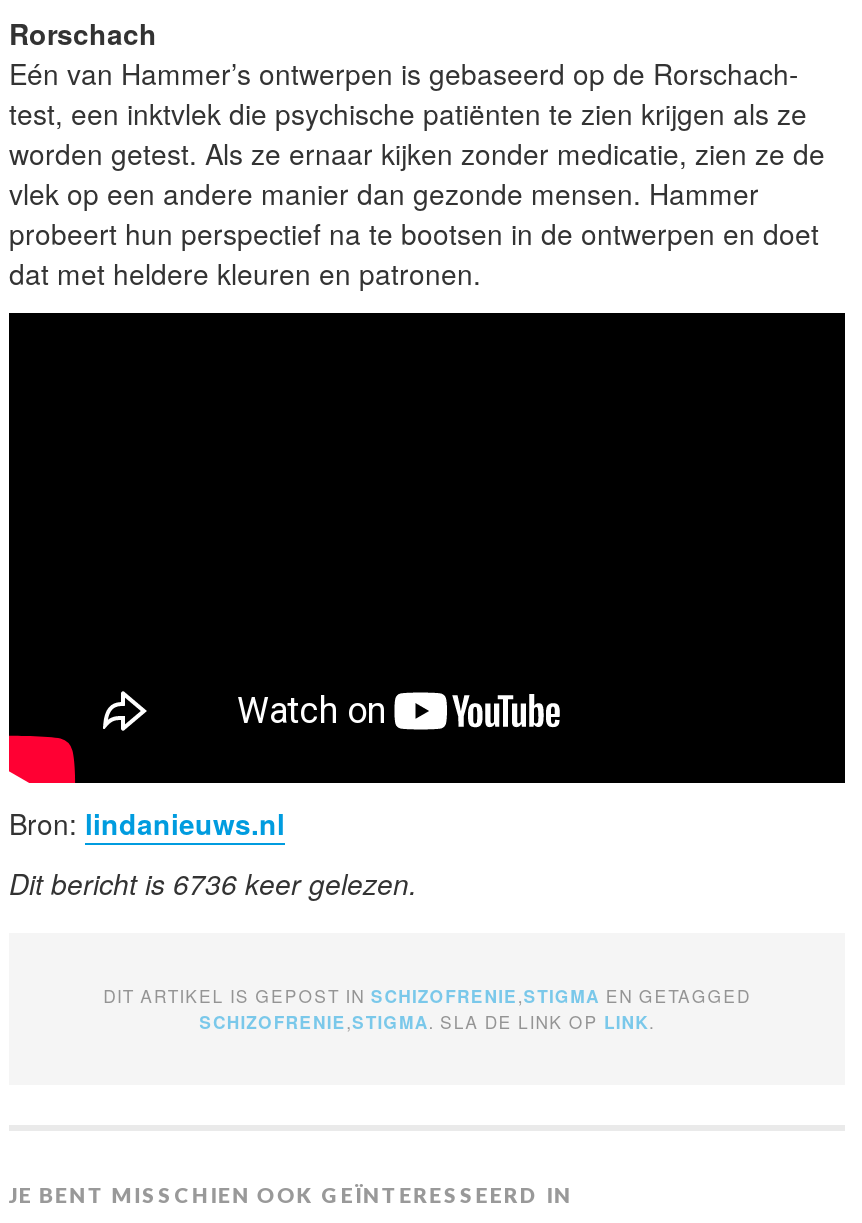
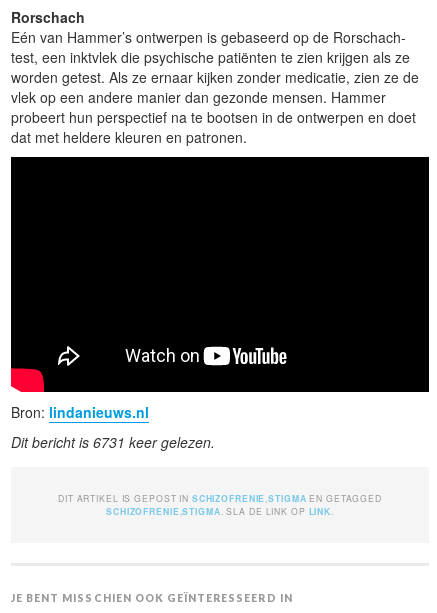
- Dit bericht is 6736 keer gelezen.
+ Dit bericht is 6731 keer gelezen.
